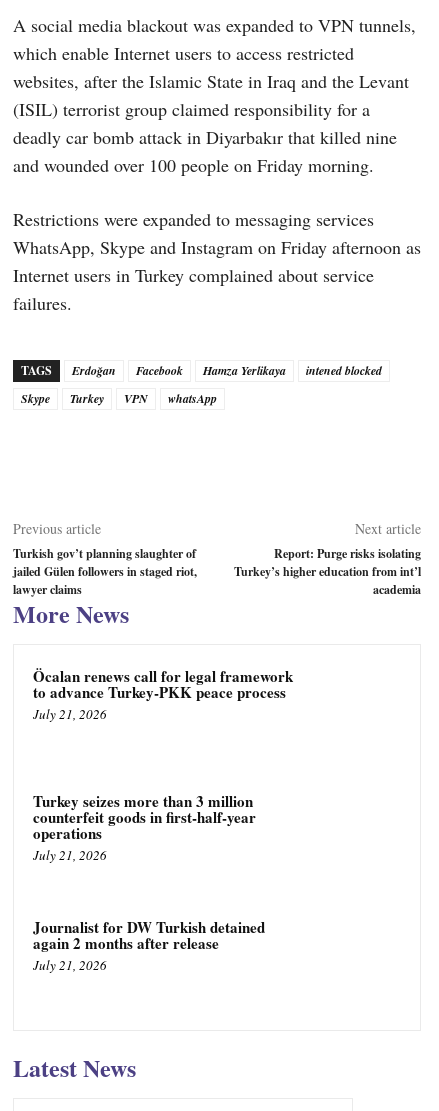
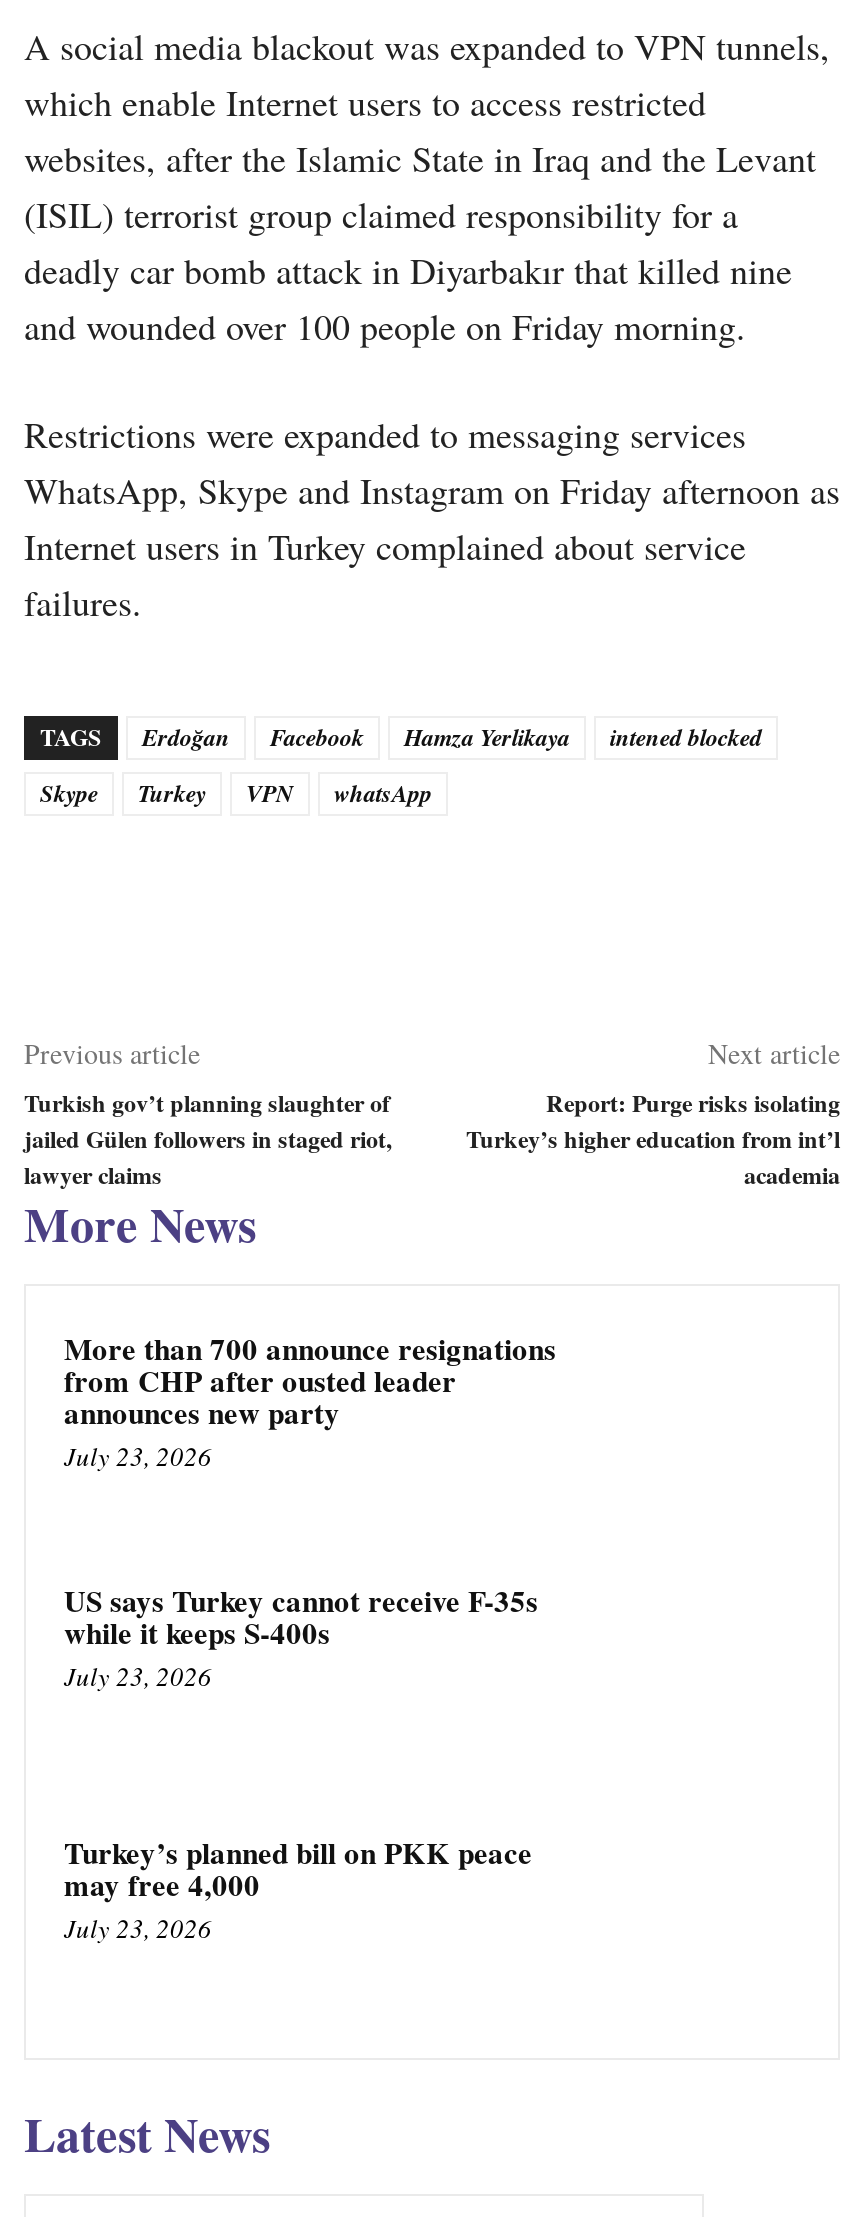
- Öcalan renews call for legal framework
- to advance Turkey-PKK peace process
- July 21, 2026
+ More than 700 announce resignations
+ from CHP after ousted leader
+ announces new party
+ July 23, 2026

- Turkey seizes more than 3 million
- counterfeit goods in first-half-year
- operations
- July 21, 2026
+ US says Turkey cannot receive F-35s
+ while it keeps S-400s
+ July 23, 2026

- Journalist for DW Turkish detained
- again 2 months after release
- July 21, 2026
+ Turkey’s planned bill on PKK peace
+ may free 4,000
+ July 23, 2026
